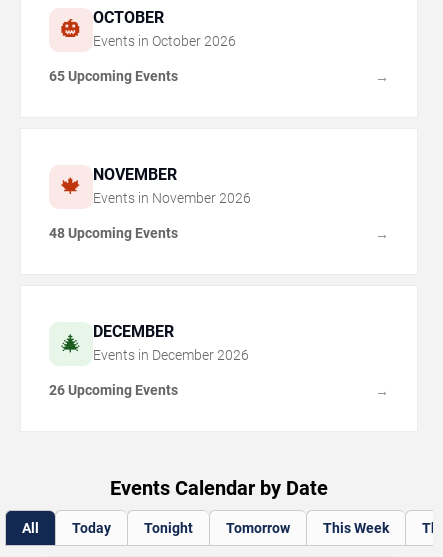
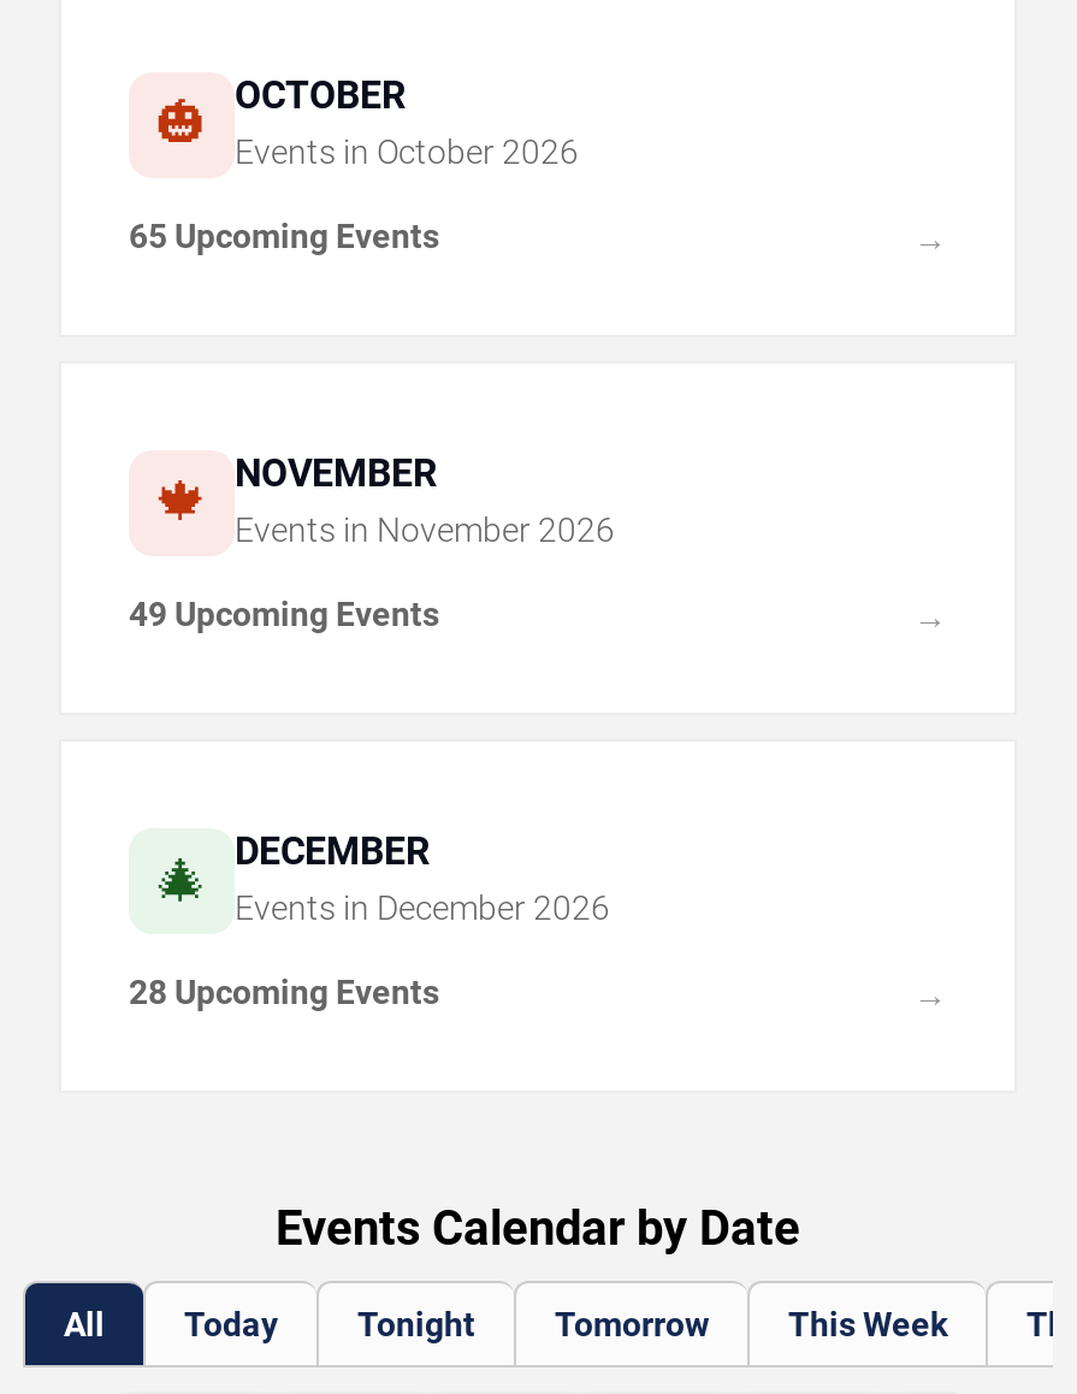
- 48 Upcoming Events
+ 49 Upcoming Events

- 26 Upcoming Events
+ 28 Upcoming Events
